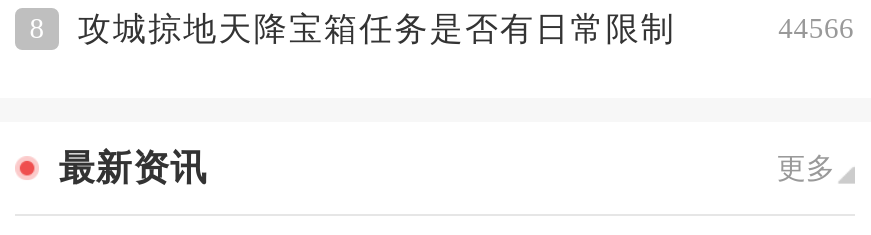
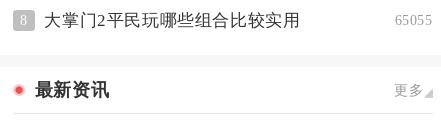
- 攻城掠地天降宝箱任务是否有日常限制
- 44566
+ 大掌门2平民玩哪些组合比较实用
+ 65055
